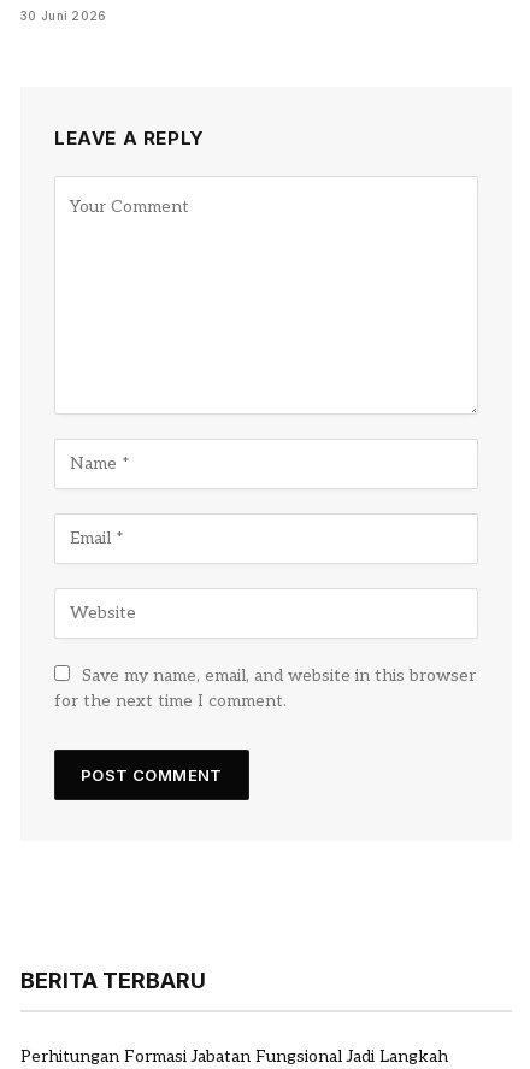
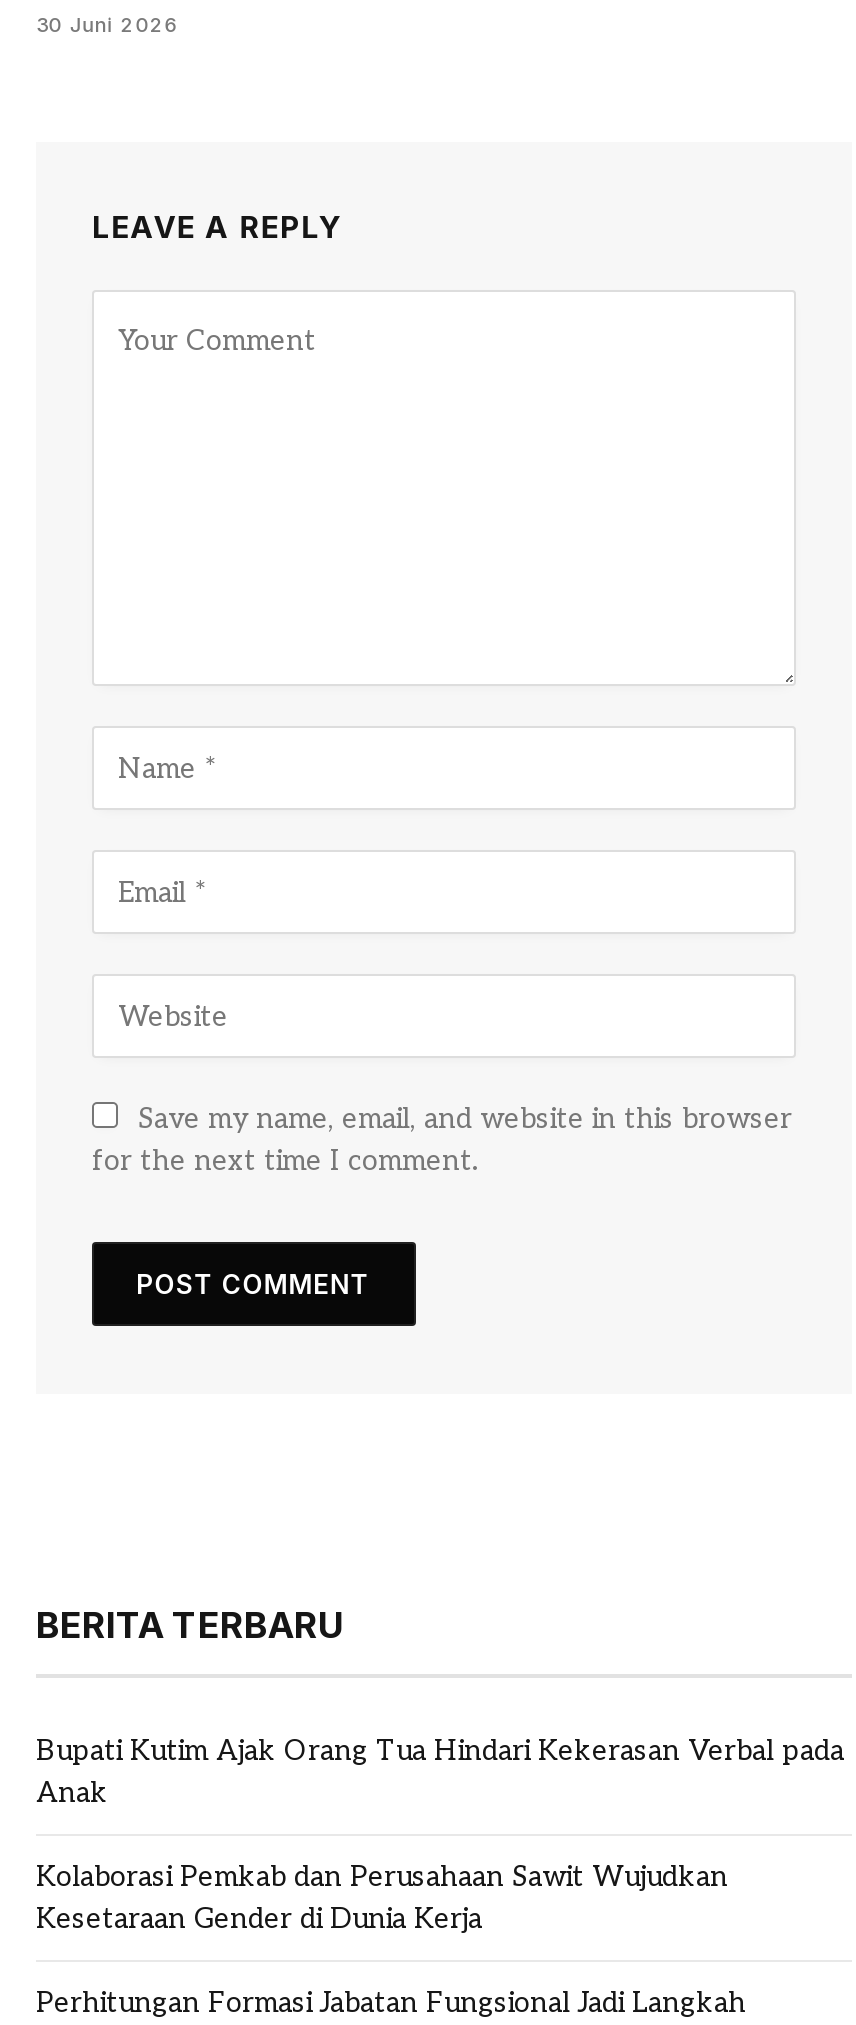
+ Bupati Kutim Ajak Orang Tua Hindari Kekerasan Verbal pada
+ Anak
+ Kolaborasi Pemkab dan Perusahaan Sawit Wujudkan
+ Kesetaraan Gender di Dunia Kerja
